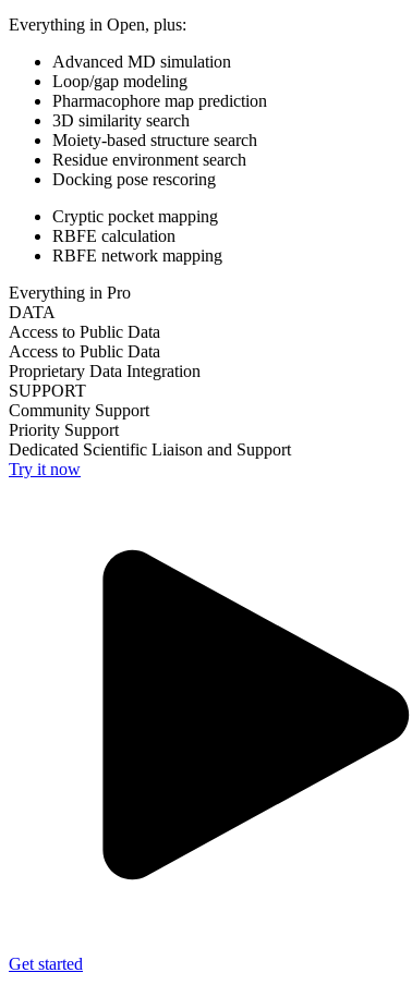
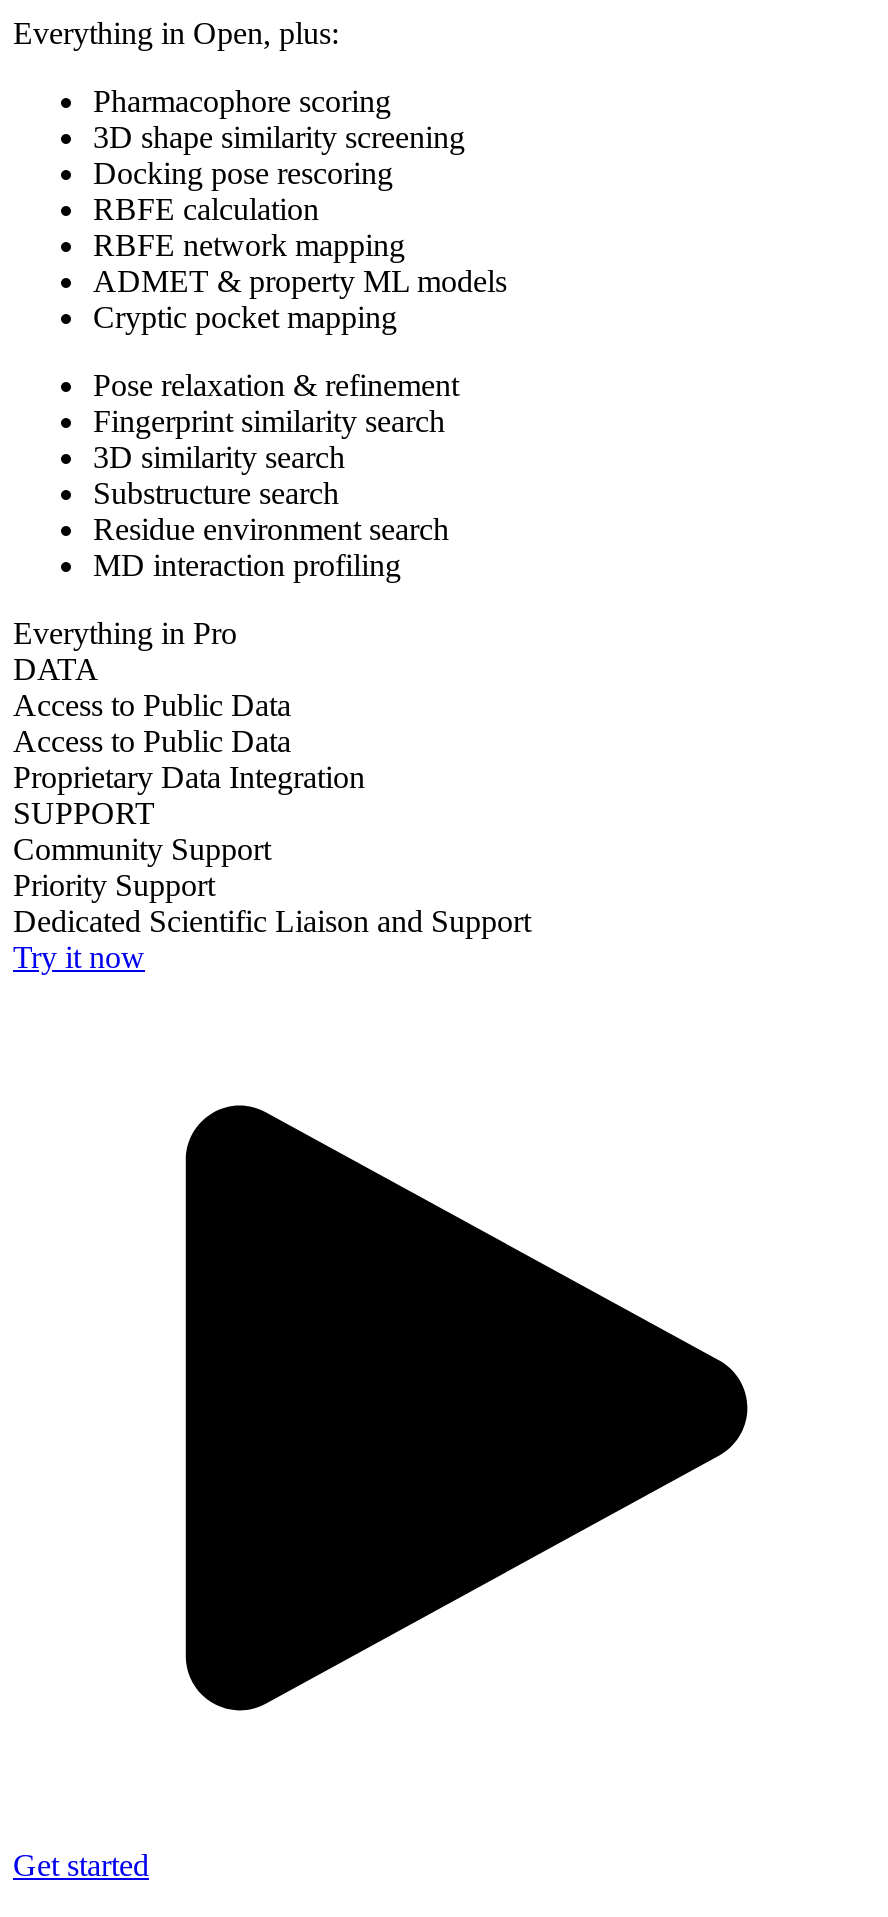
- Advanced MD simulation
- Loop/gap modeling
- Pharmacophore map prediction
- Moiety-based structure search
+ Pharmacophore scoring
+ 3D shape similarity screening

moved down: 3D similarity search

moved down: Residue environment search

moved up: Docking pose rescoring

moved down: Cryptic pocket mapping

moved up: RBFE calculation | RBFE network mapping

+ ADMET & property ML models
+ Pose relaxation & refinement
+ Fingerprint similarity search
+ Substructure search
+ MD interaction profiling
